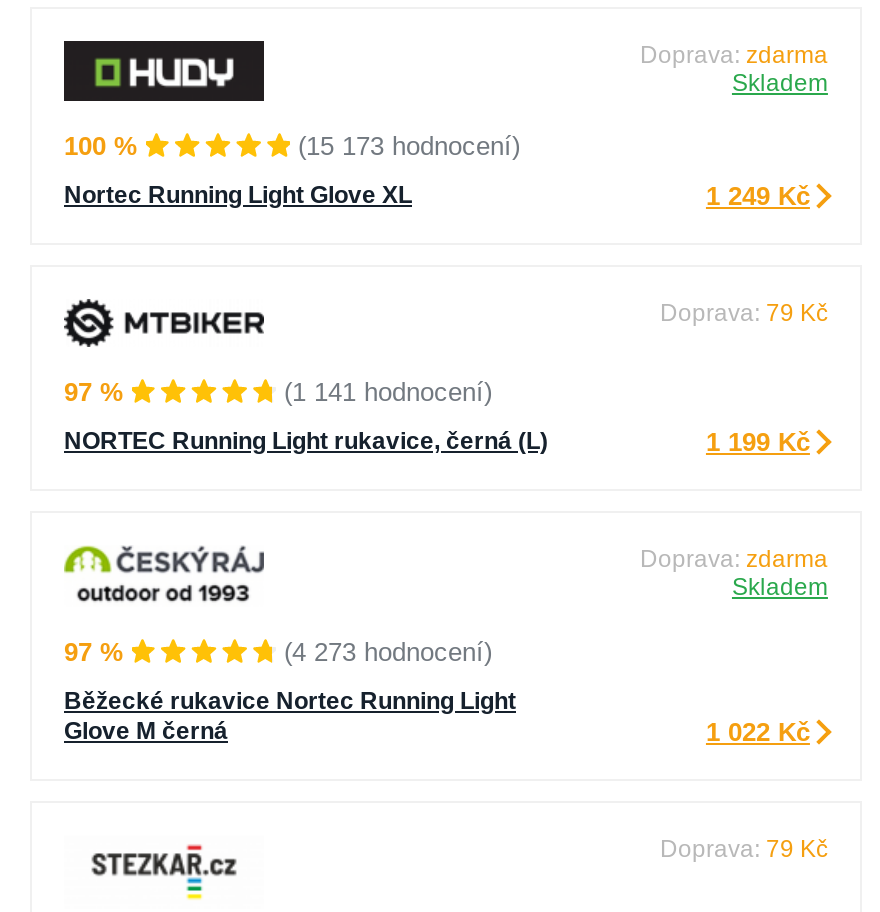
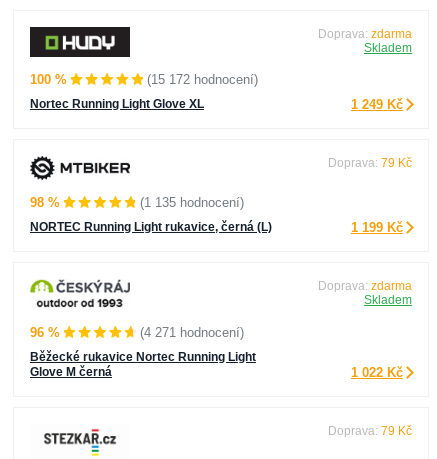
- (15 173 hodnocení)
+ (15 172 hodnocení)

- 97 %
+ 98 %

- (1 141 hodnocení)
+ (1 135 hodnocení)

- 97 %
+ 96 %

- (4 273 hodnocení)
+ (4 271 hodnocení)
